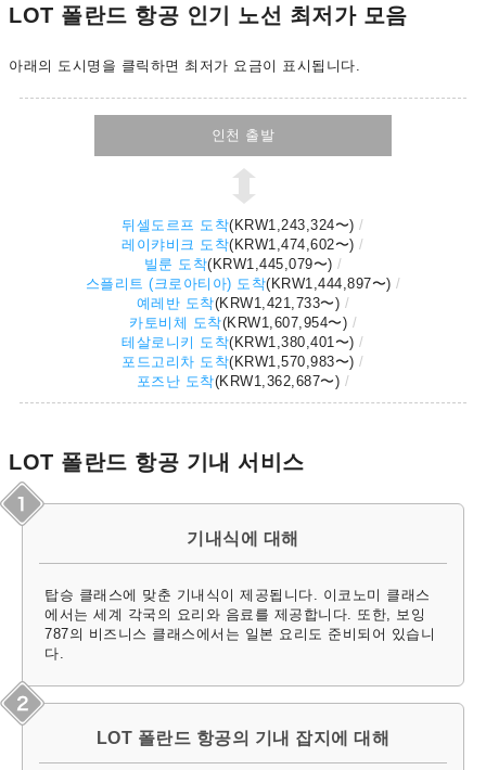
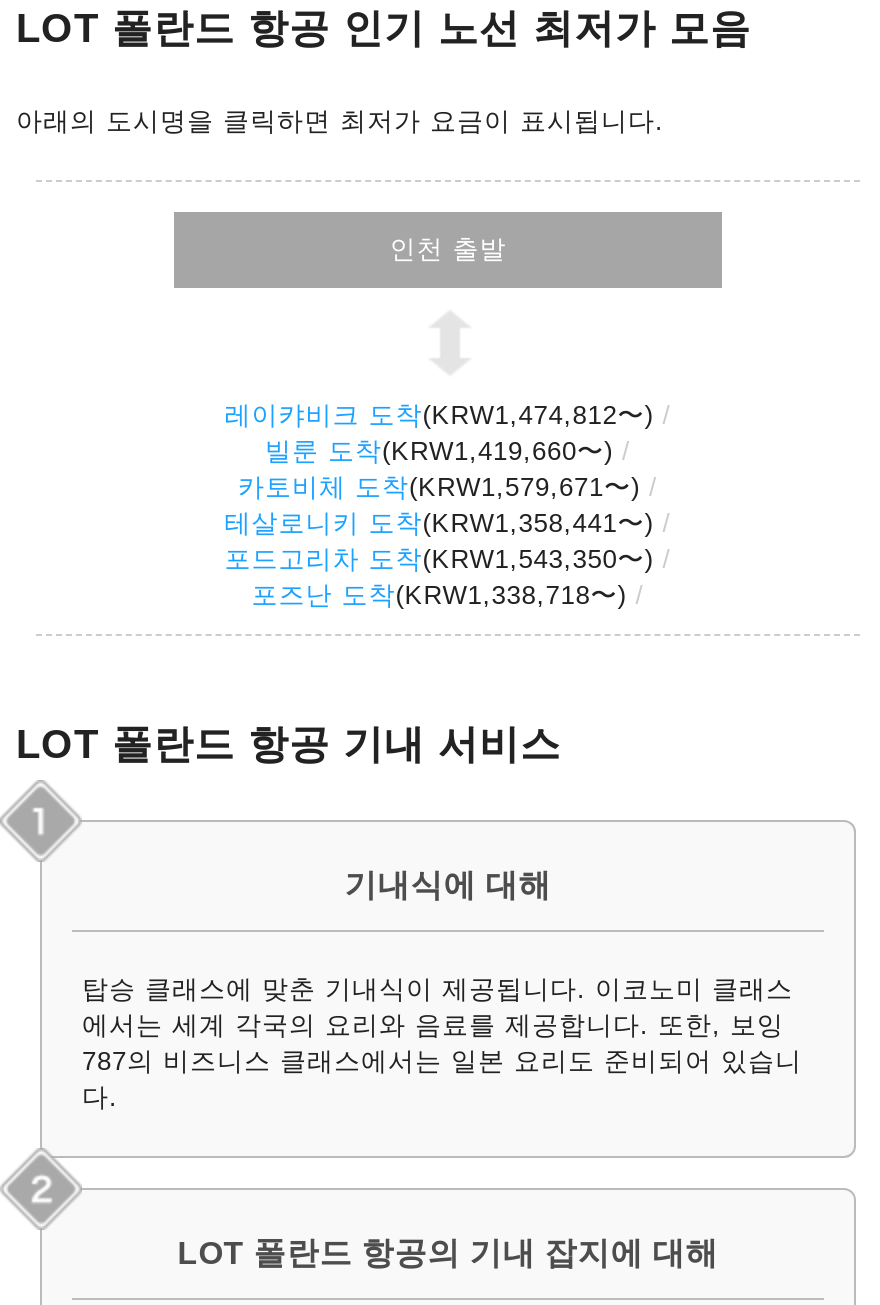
- 뒤셀도르프 도착 (KRW1,243,324〜)
- 레이캬비크 도착 (KRW1,474,602〜)
- 빌룬 도착 (KRW1,445,079〜)
- 스플리트 (크로아티아) 도착 (KRW1,444,897〜)
- 예레반 도착 (KRW1,421,733〜)
- 카토비체 도착 (KRW1,607,954〜)
- 테살로니키 도착 (KRW1,380,401〜)
- 포드고리차 도착 (KRW1,570,983〜)
- 포즈난 도착 (KRW1,362,687〜)
+ 레이캬비크 도착(KRW1,474,812〜)
+ 빌룬 도착(KRW1,419,660〜)
+ 카토비체 도착(KRW1,579,671〜)
+ 테살로니키 도착(KRW1,358,441〜)
+ 포드고리차 도착(KRW1,543,350〜)
+ 포즈난 도착(KRW1,338,718〜)
